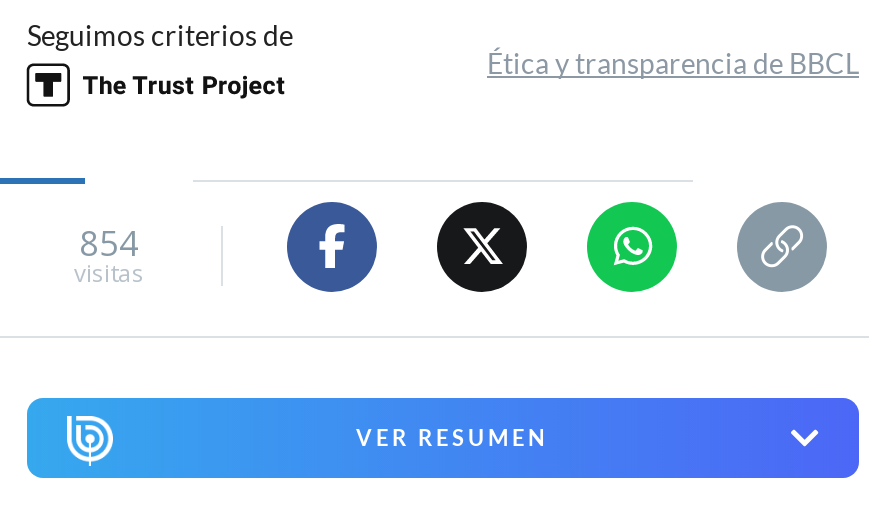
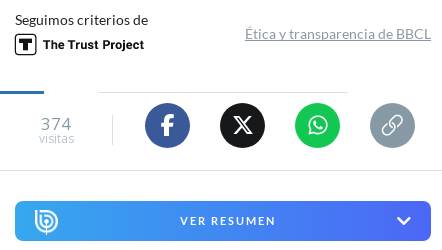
- 854
+ 374
